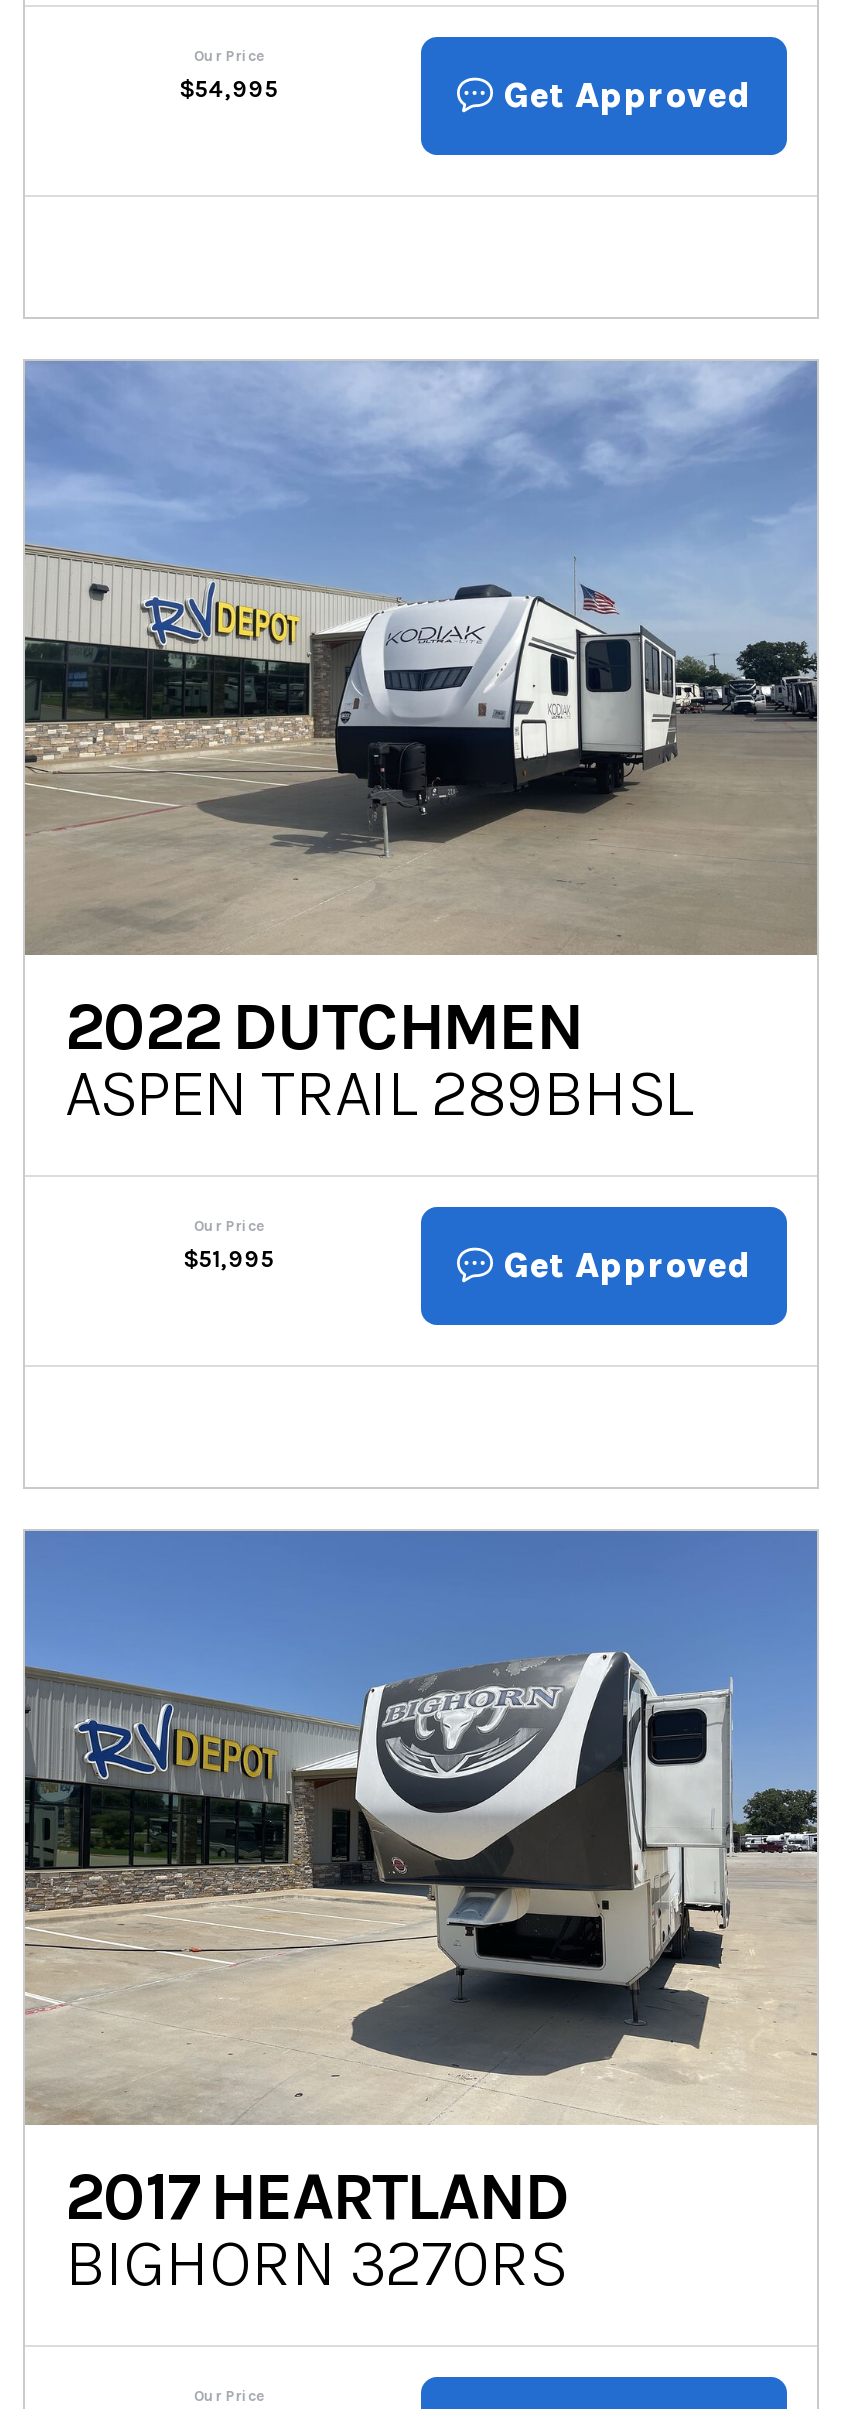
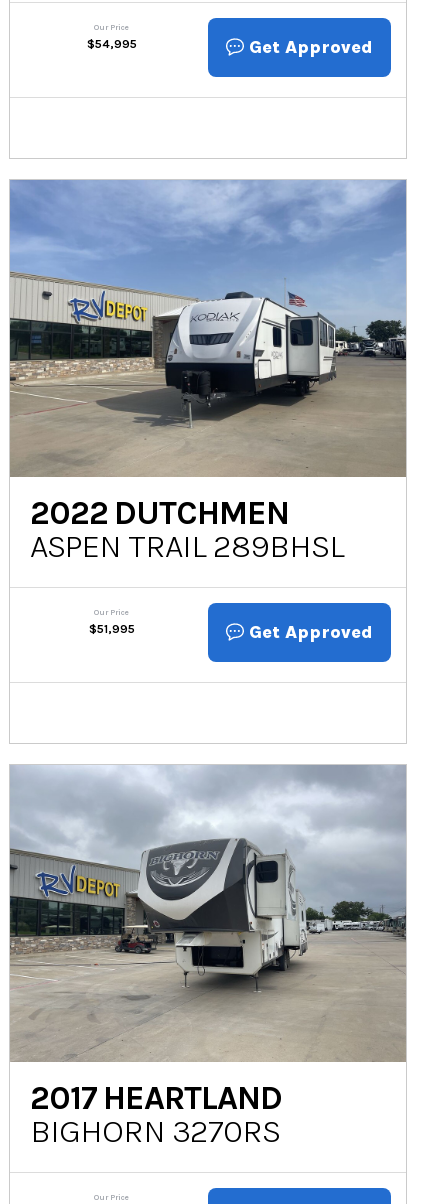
- [image]
+ [image]
